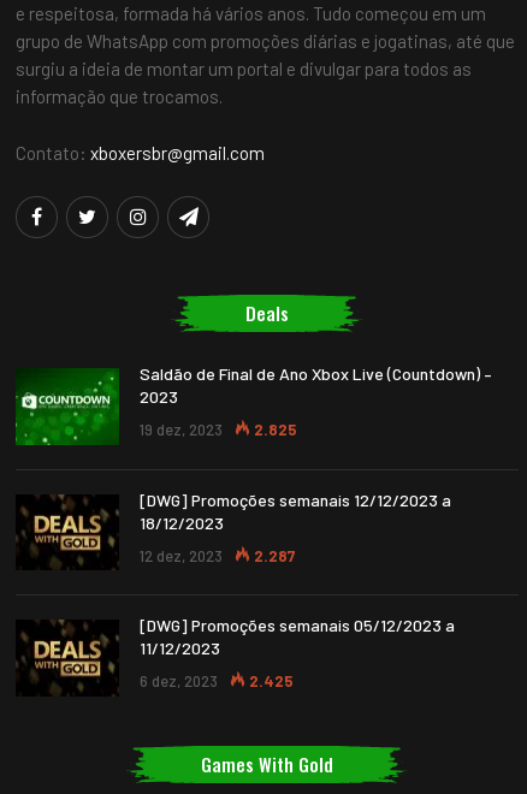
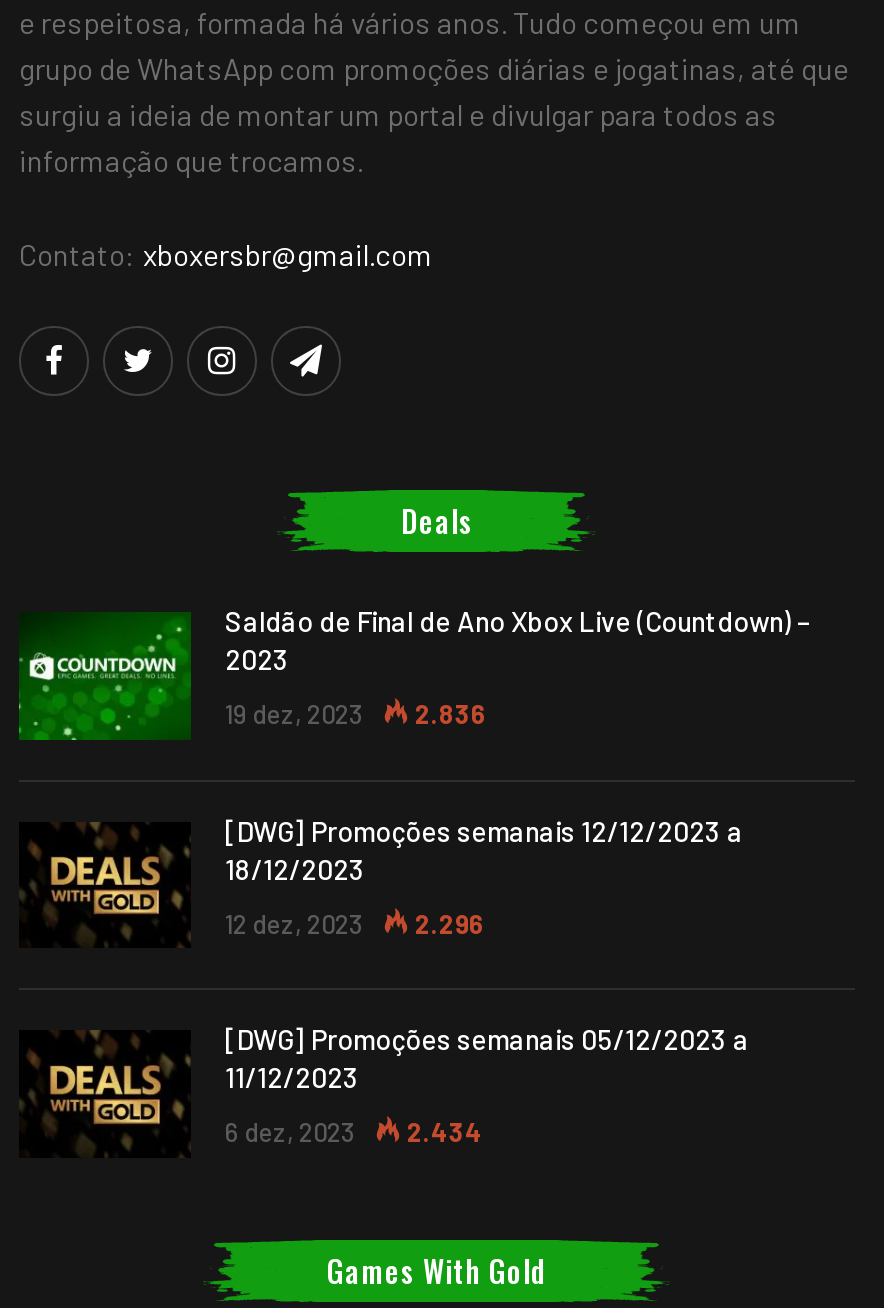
- 19 dez, 2023 2.825
+ 19 dez, 2023 2.836

- 12 dez, 2023 2.287
+ 12 dez, 2023 2.296

- 6 dez, 2023 2.425
+ 6 dez, 2023 2.434
